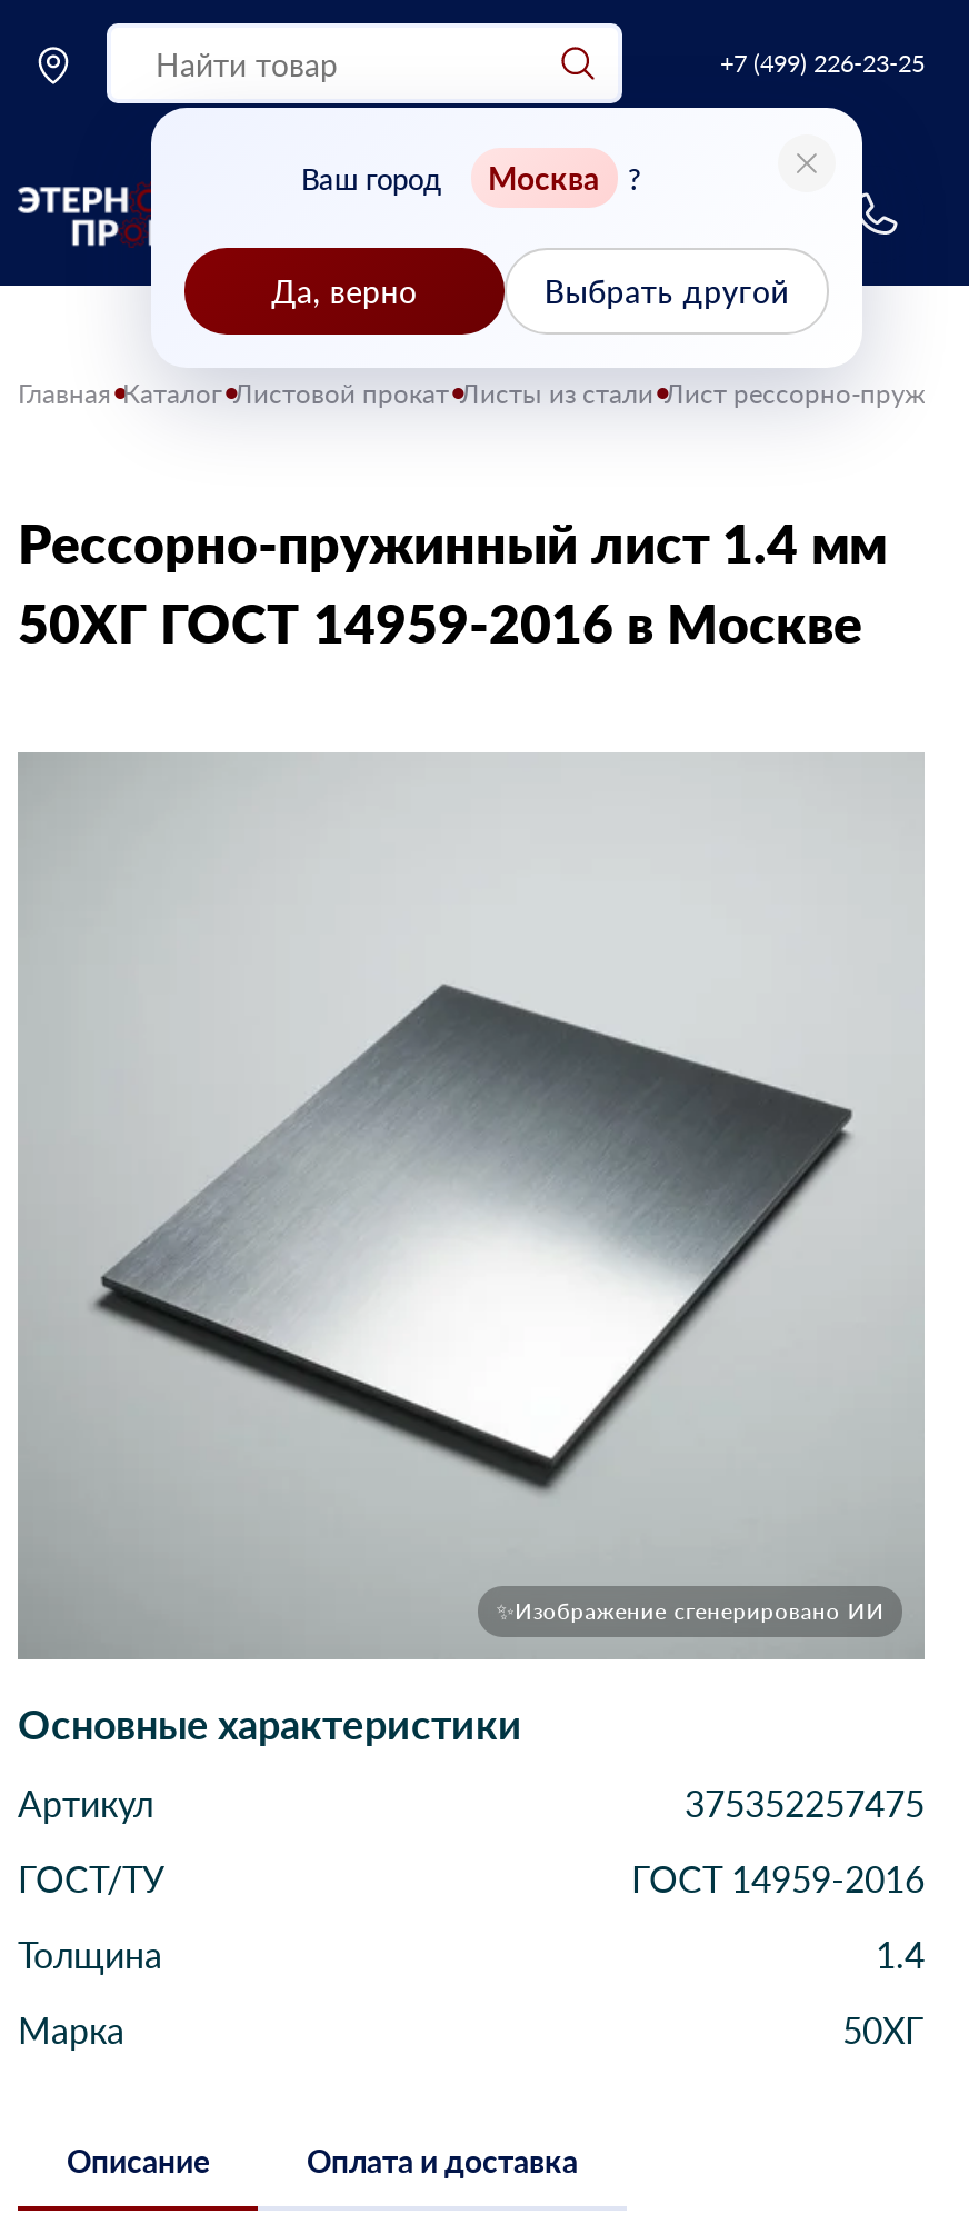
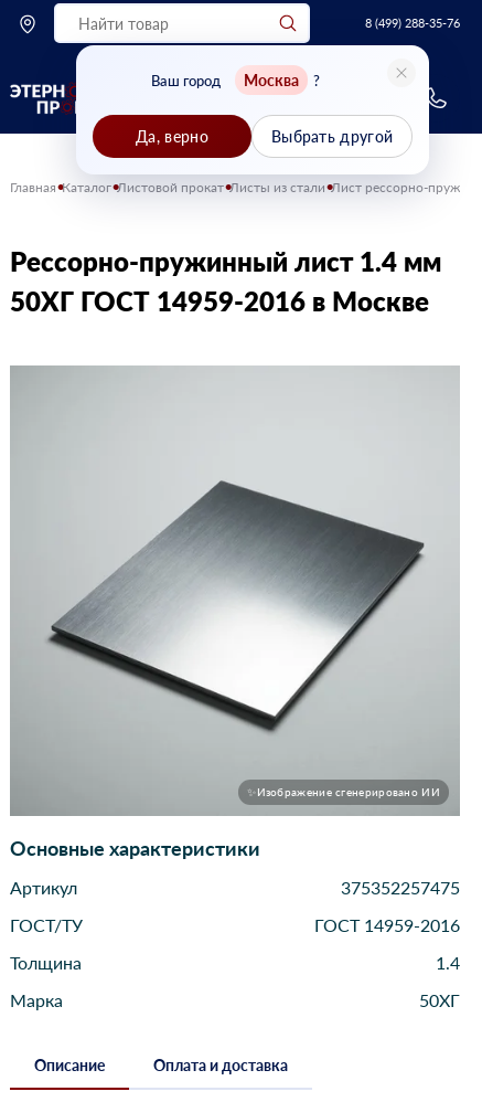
- +7 (499) 226-23-25
+ 8 (499) 288-35-76
